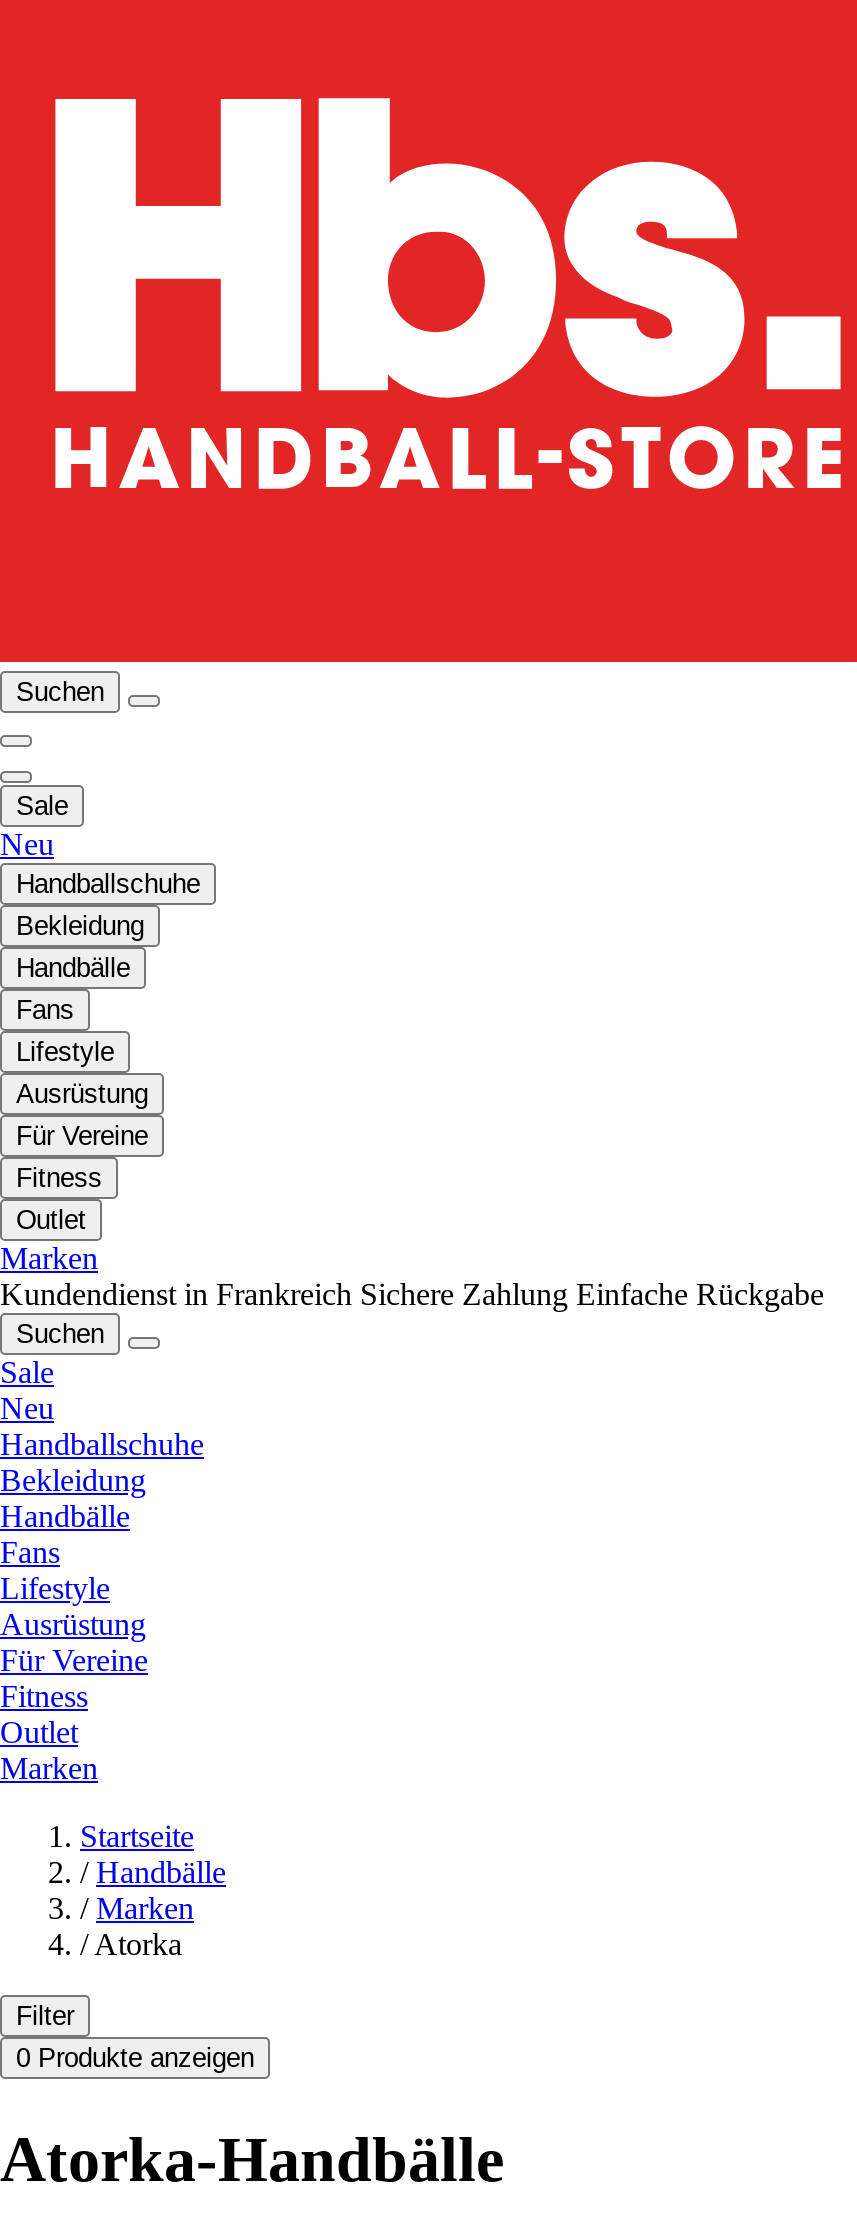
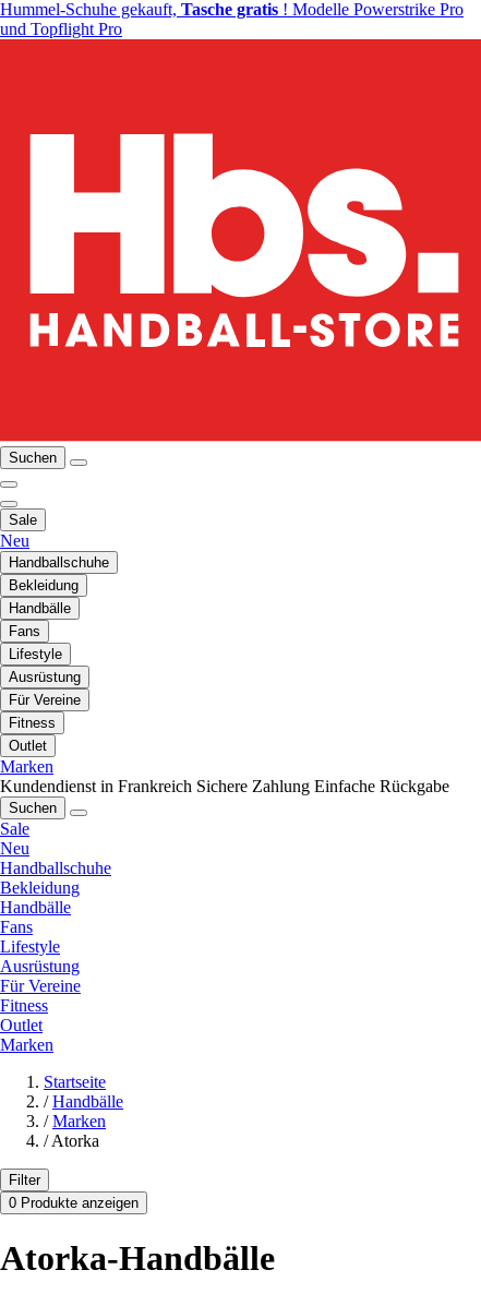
+ Hummel-Schuhe gekauft, Tasche gratis! Modelle Powerstrike Pro
+ und Topflight Pro
